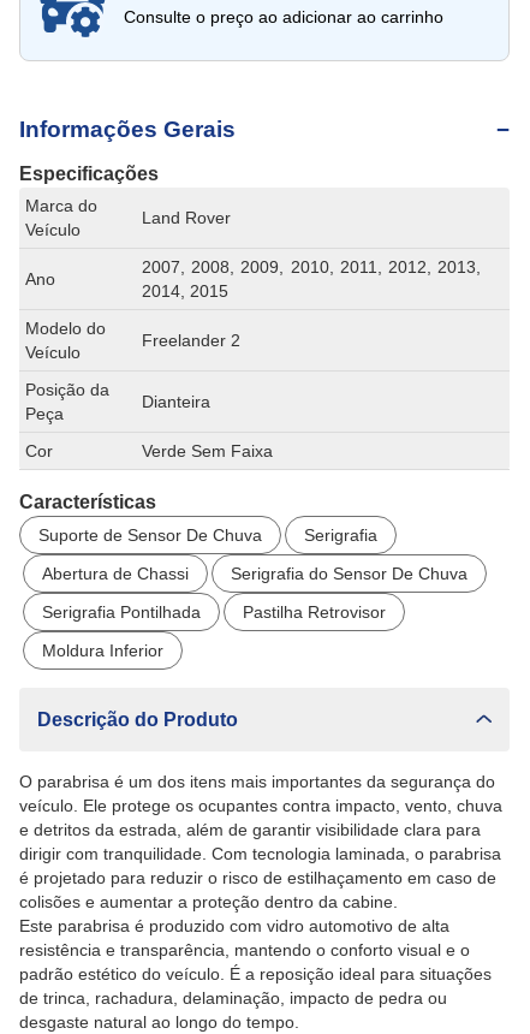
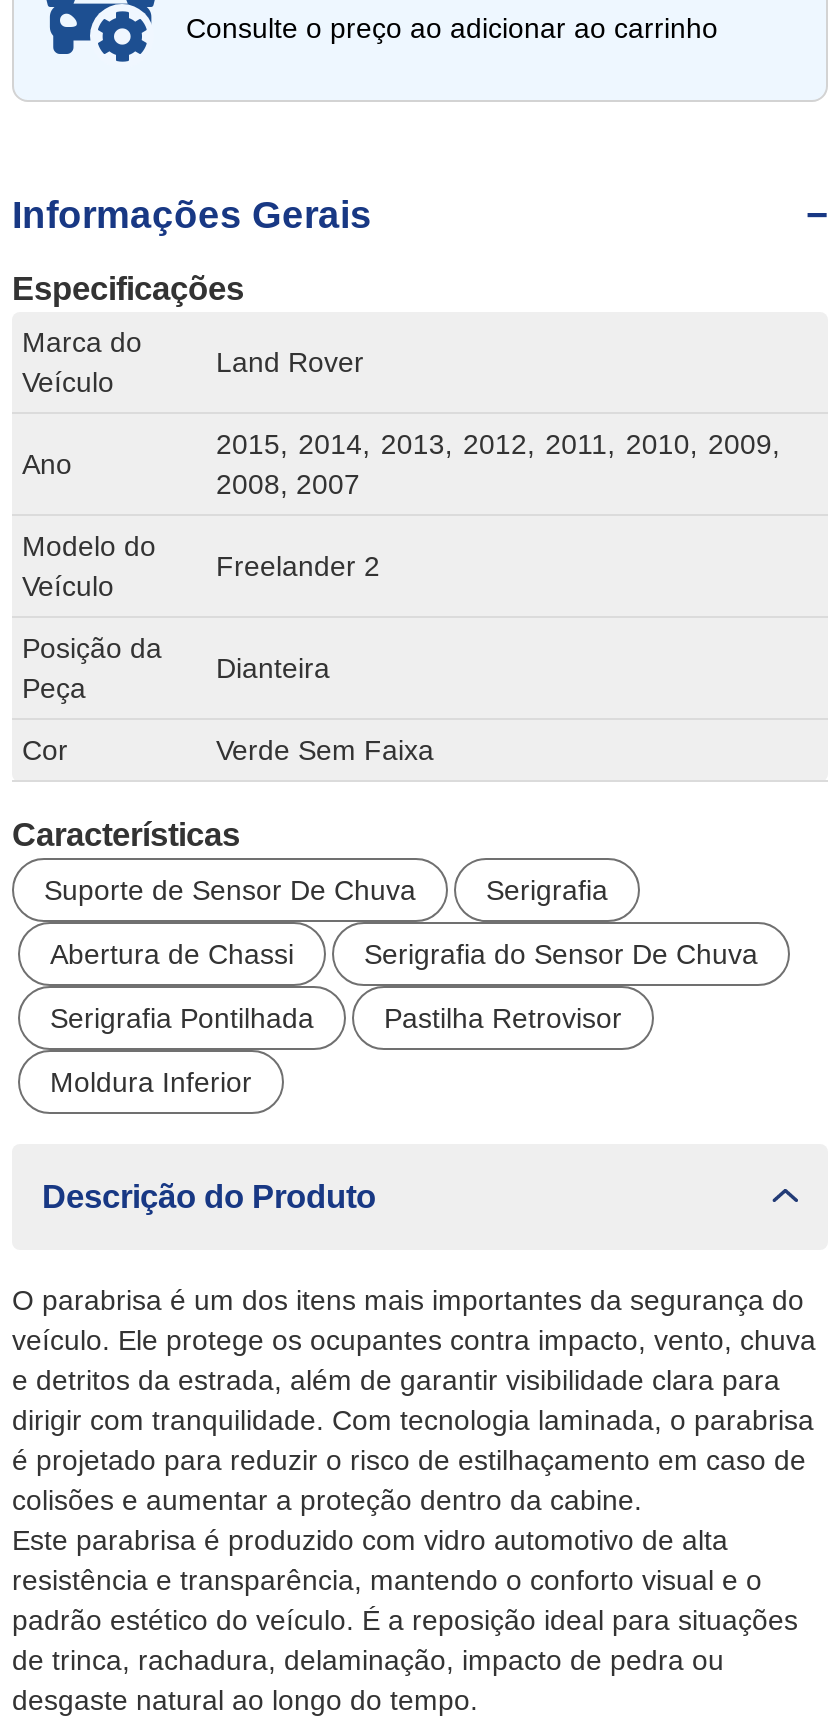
- 2007, 2008, 2009, 2010, 2011, 2012, 2013,
+ 2015, 2014, 2013, 2012, 2011, 2010, 2009,

- 2014, 2015
+ 2008, 2007
